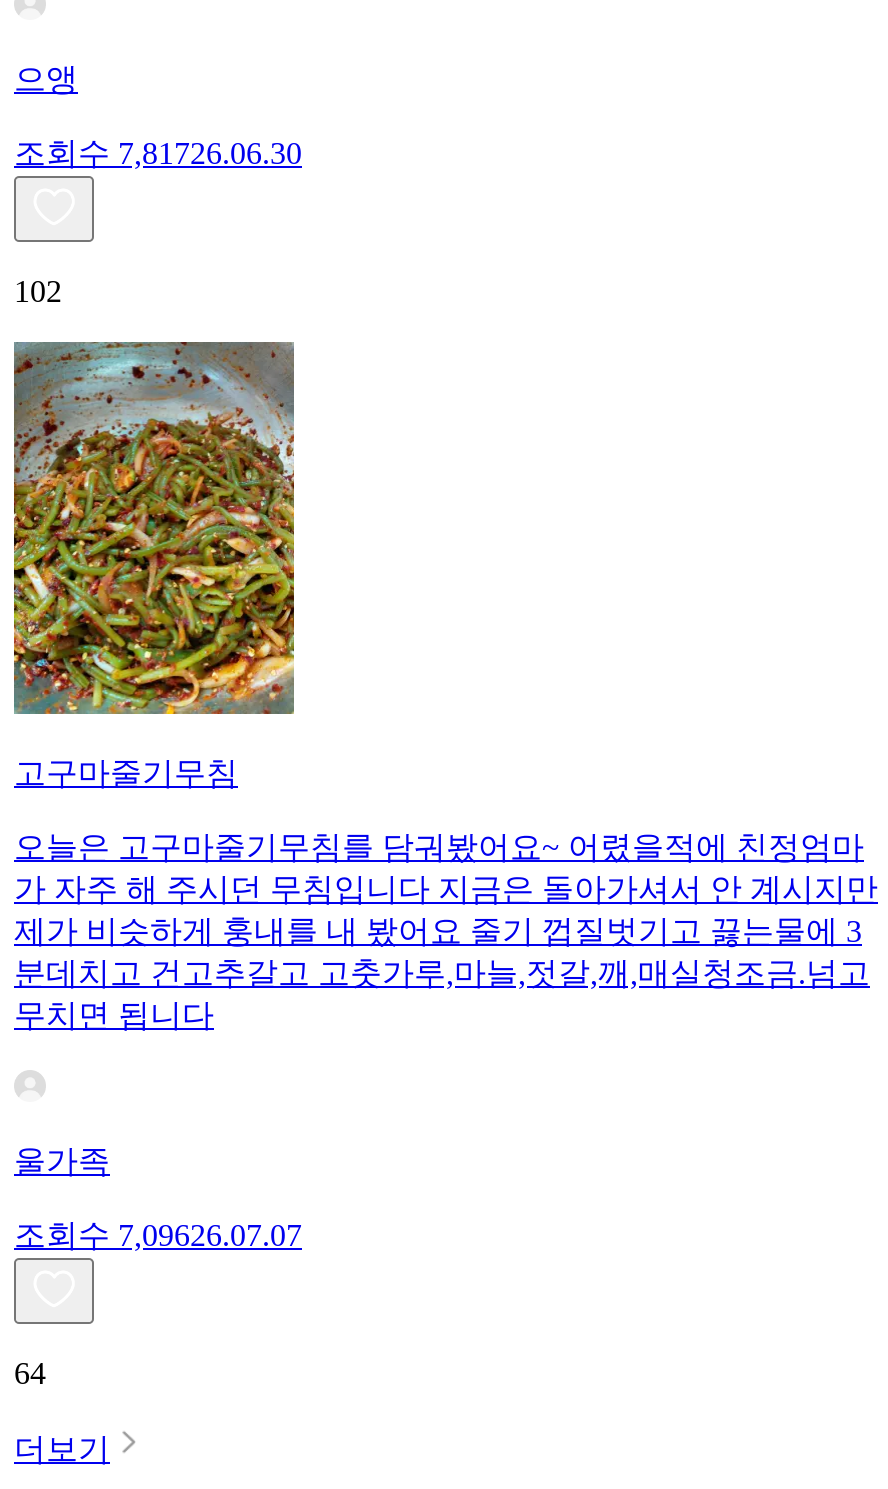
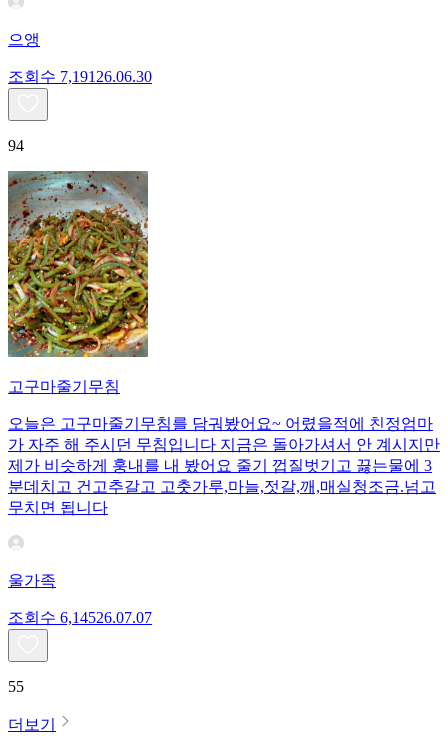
- 조회수 7,81726.06.30
+ 조회수 7,19126.06.30

- 102
+ 94

- 조회수 7,09626.07.07
+ 조회수 6,14526.07.07

- 64
+ 55
